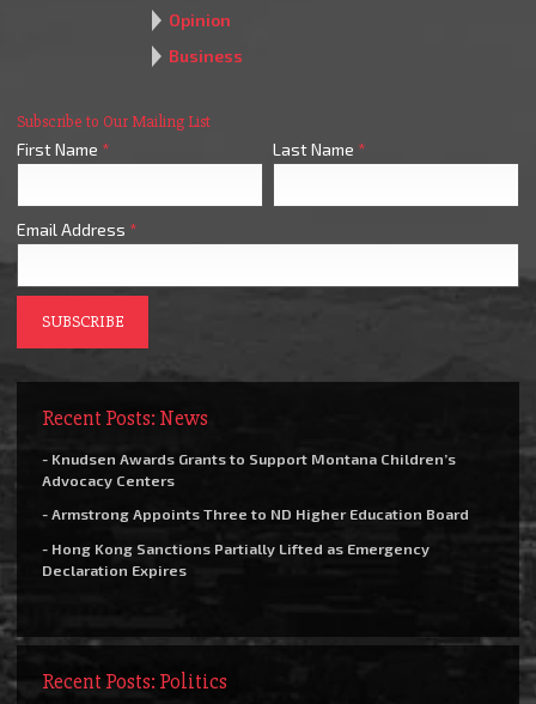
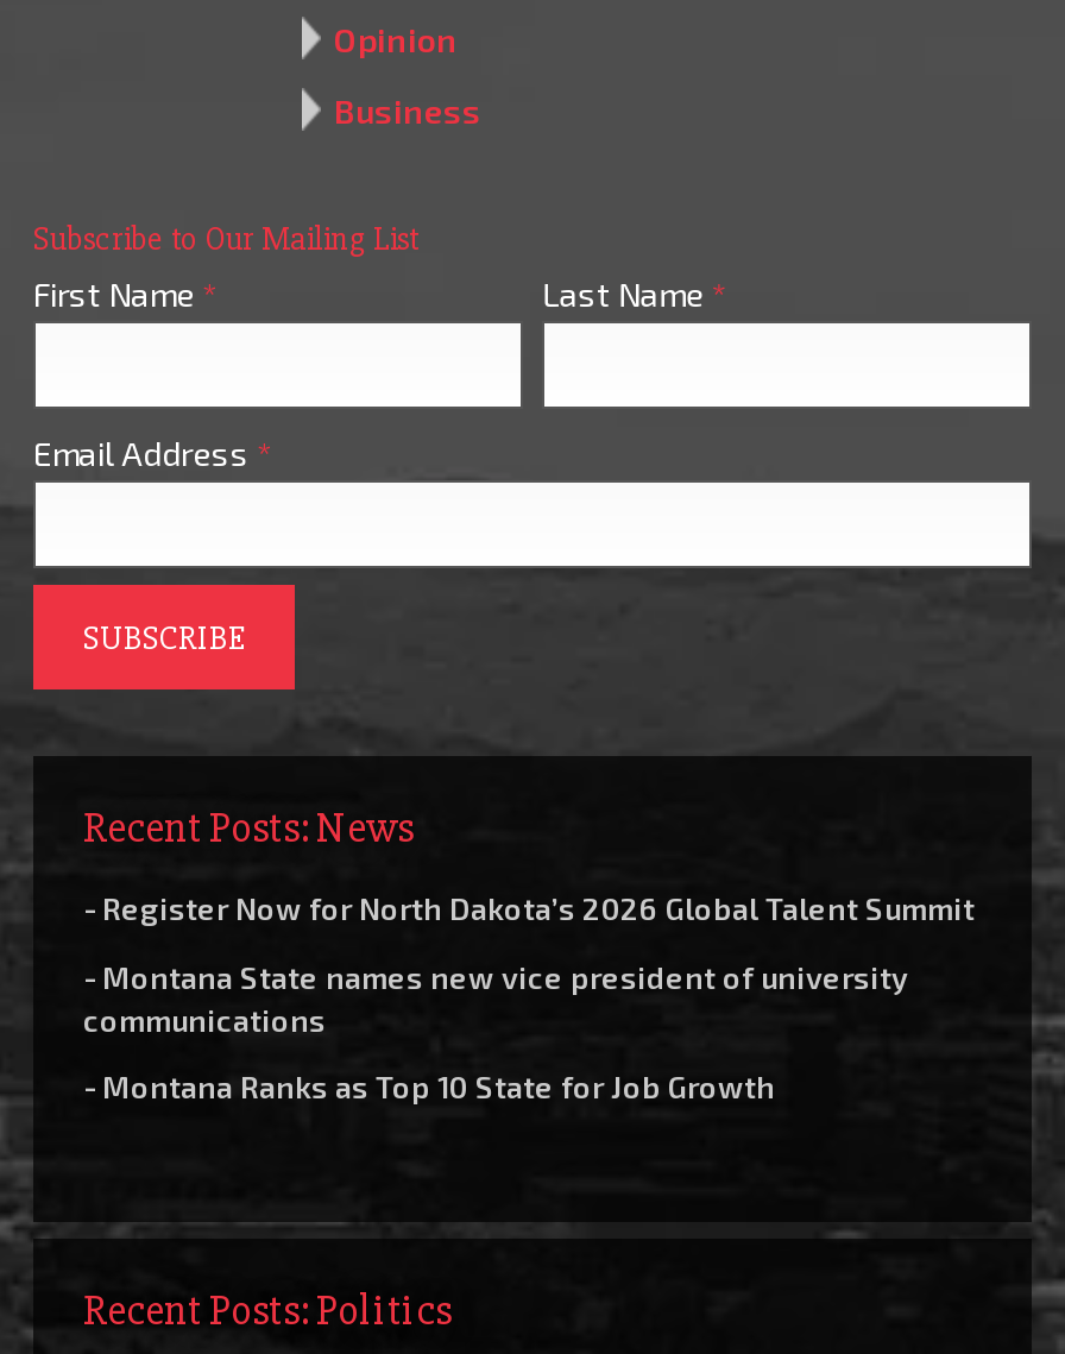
- - Knudsen Awards Grants to Support Montana Children’s
- Advocacy Centers
+ - Register Now for North Dakota’s 2026 Global Talent Summit

- - Armstrong Appoints Three to ND Higher Education Board
+ - Montana State names new vice president of university
+ communications

- - Hong Kong Sanctions Partially Lifted as Emergency
- Declaration Expires
+ - Montana Ranks as Top 10 State for Job Growth
